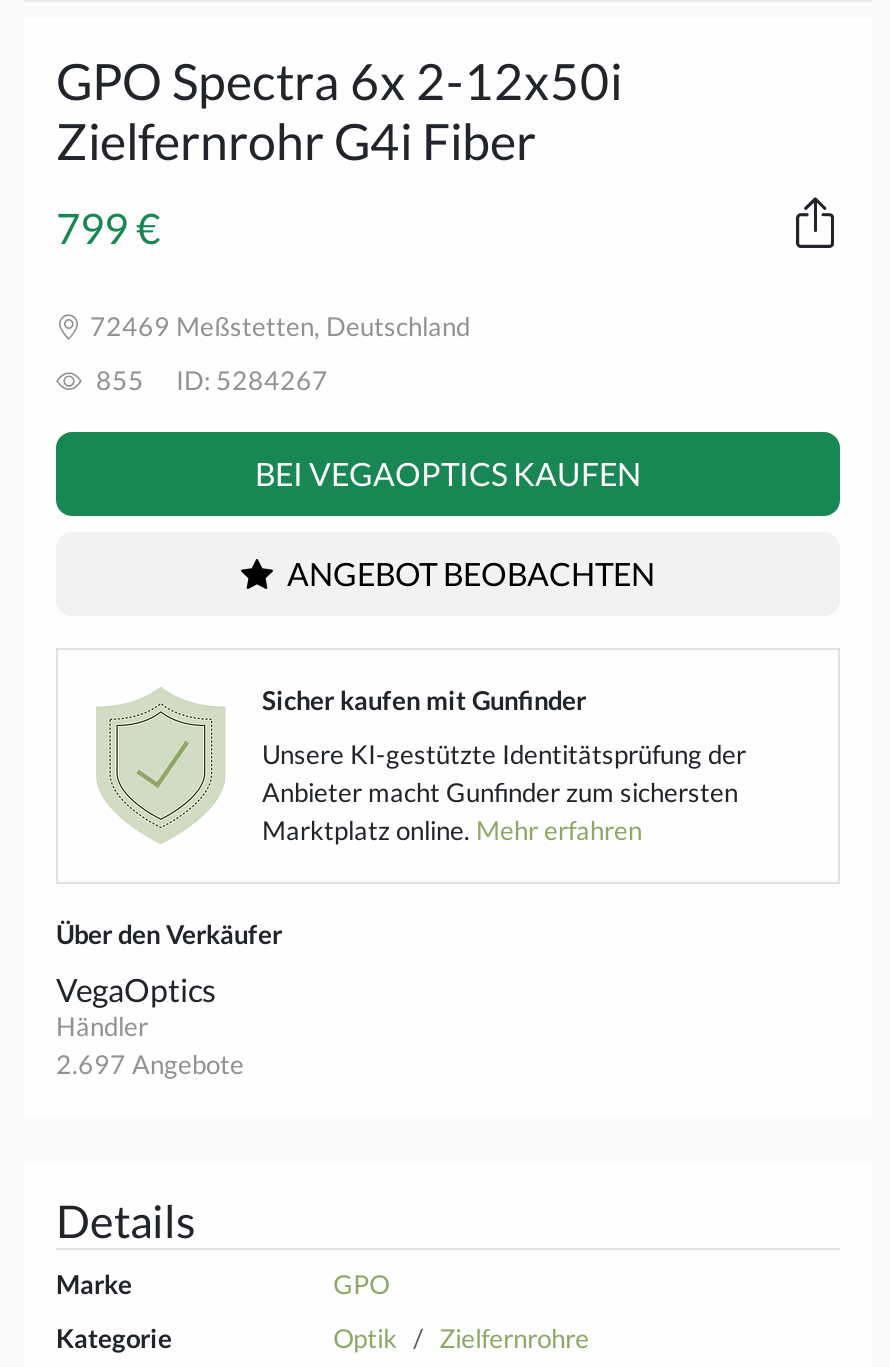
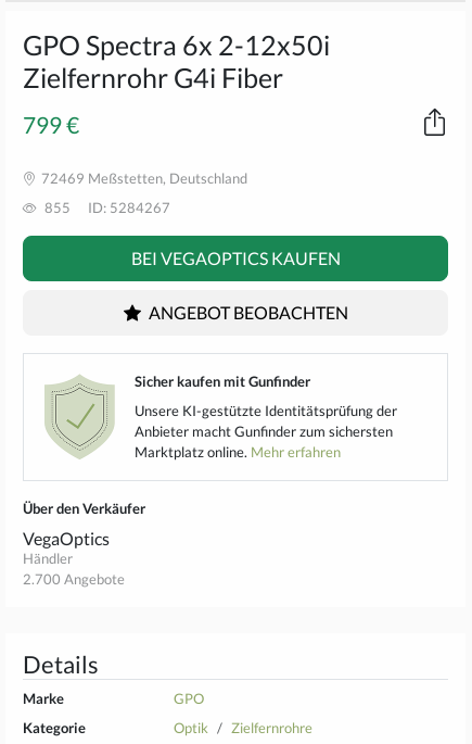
- 2.697 Angebote
+ 2.700 Angebote
